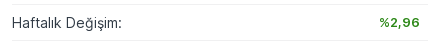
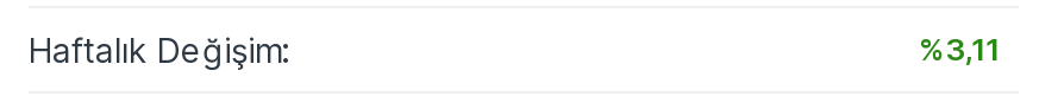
- %2,96
+ %3,11
